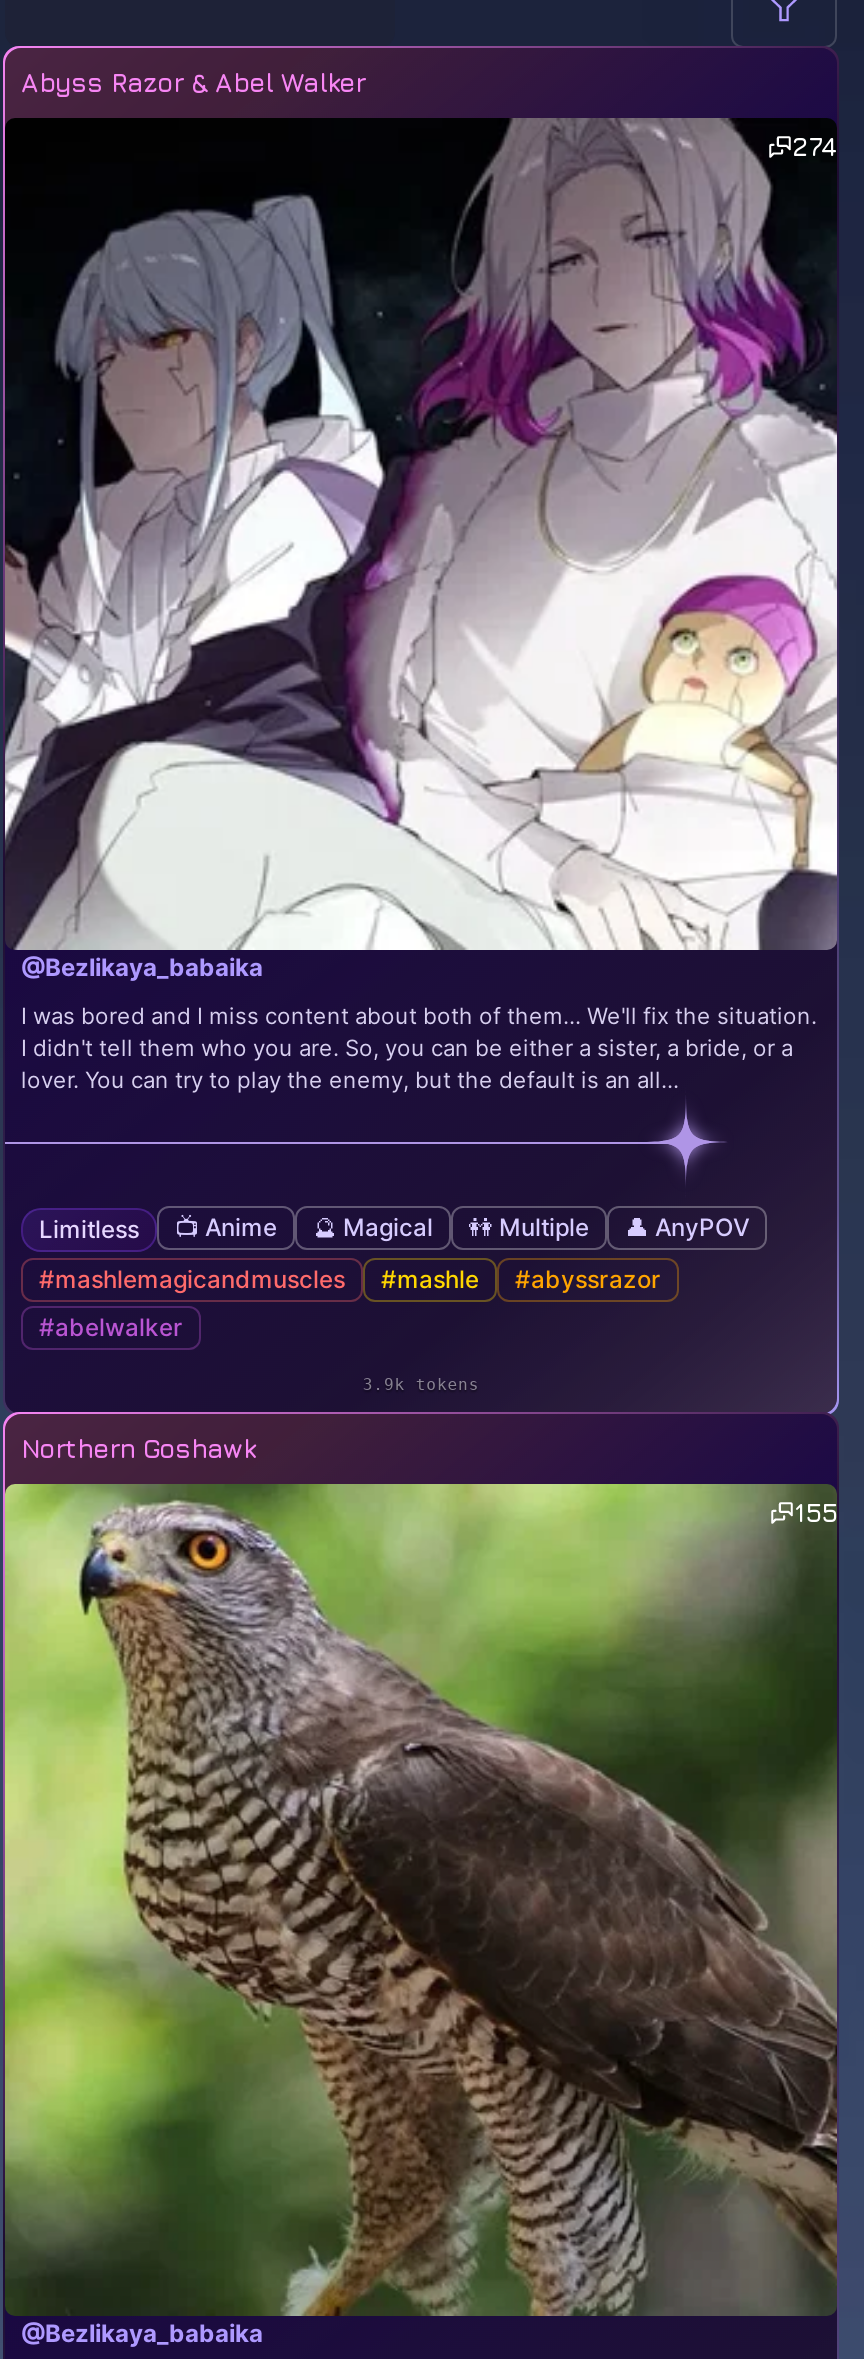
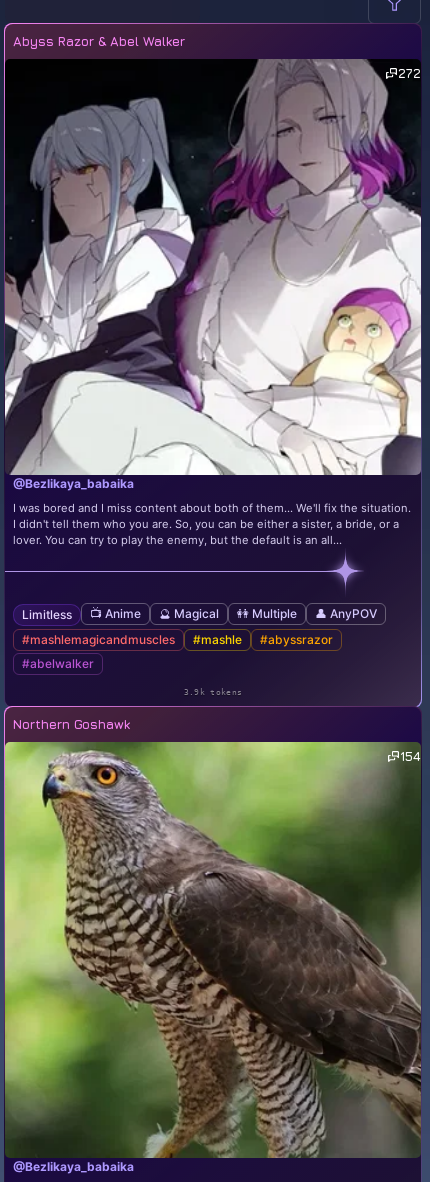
- 274
+ 272

- 155
+ 154
